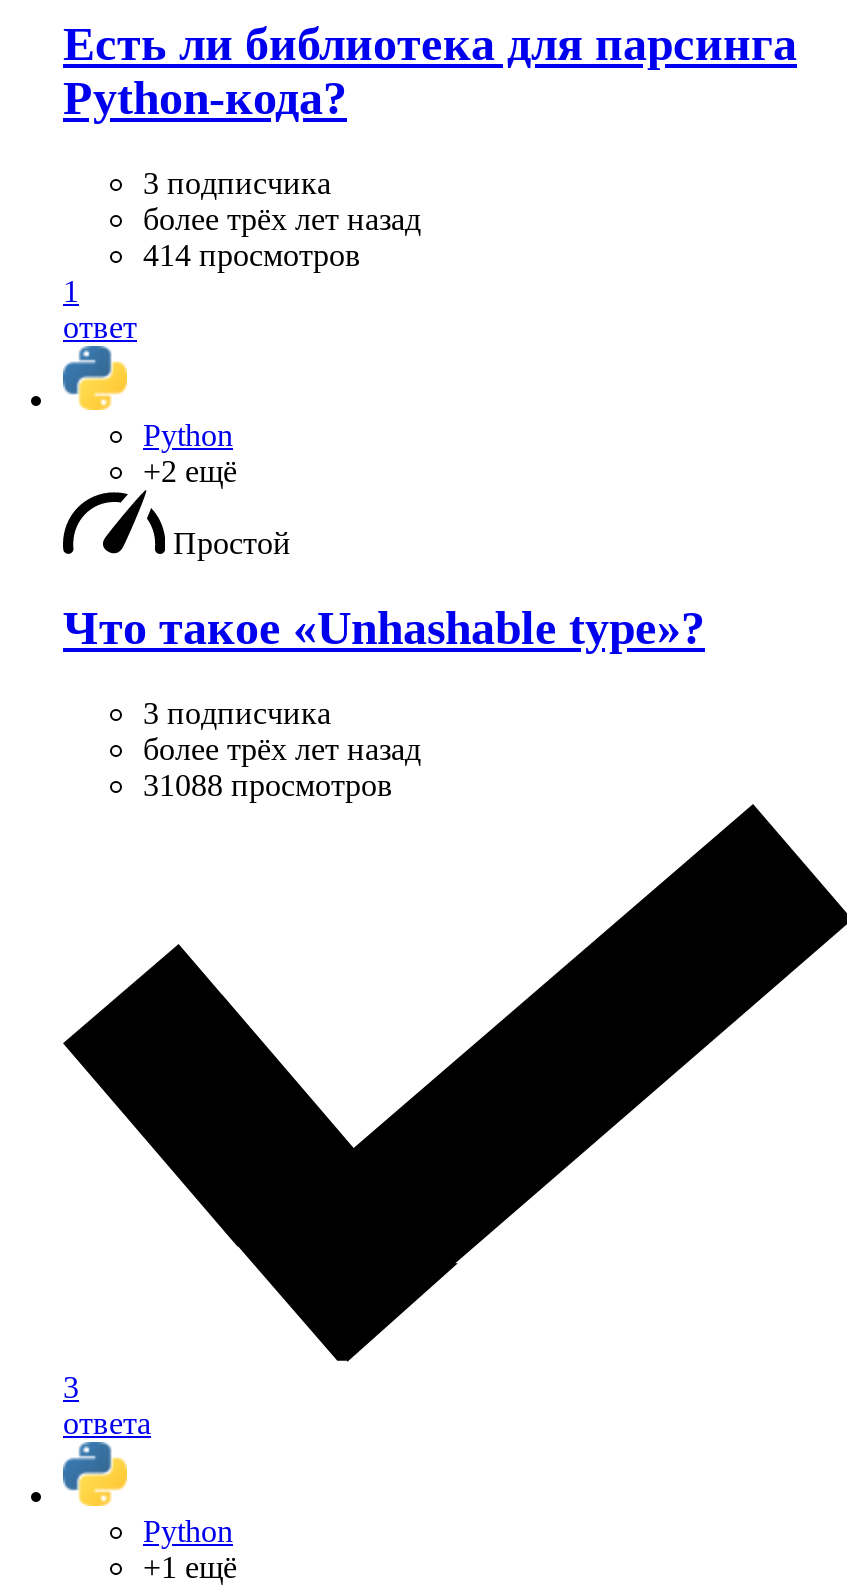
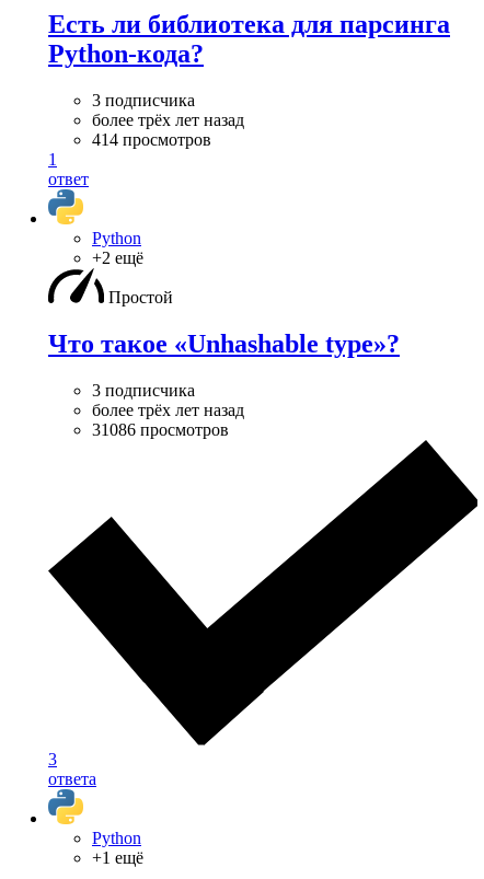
- 31088 просмотров
+ 31086 просмотров
